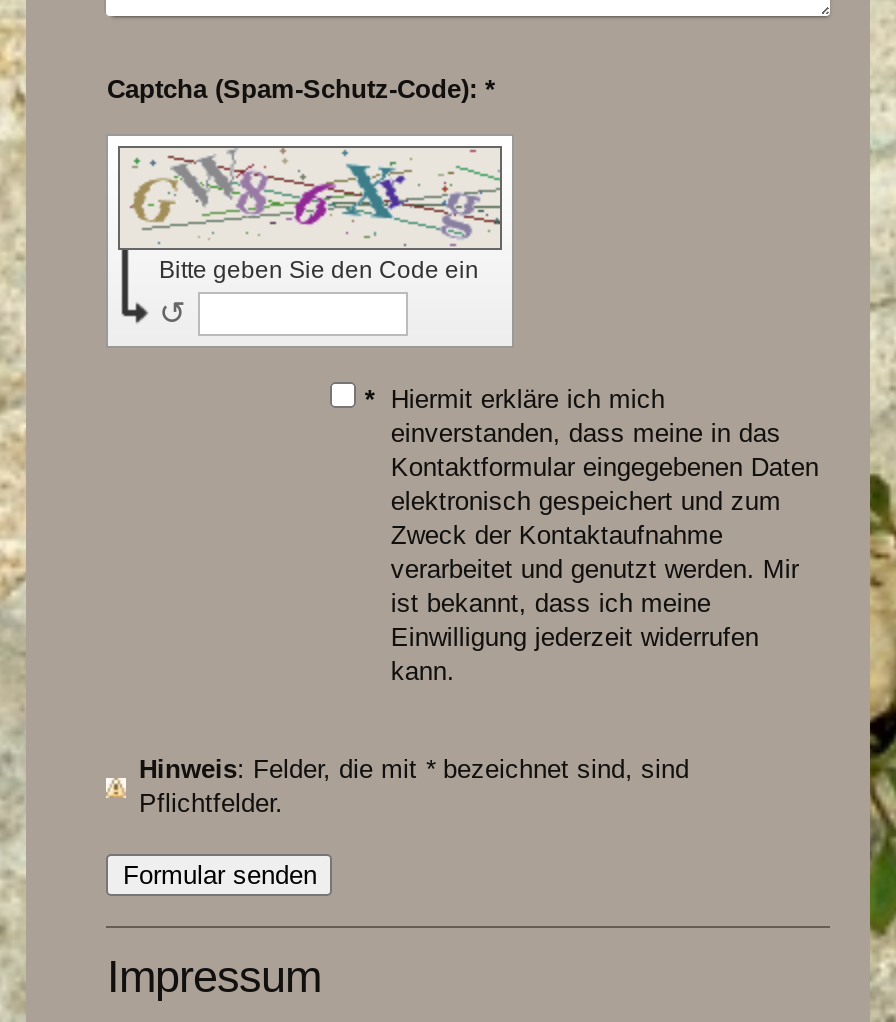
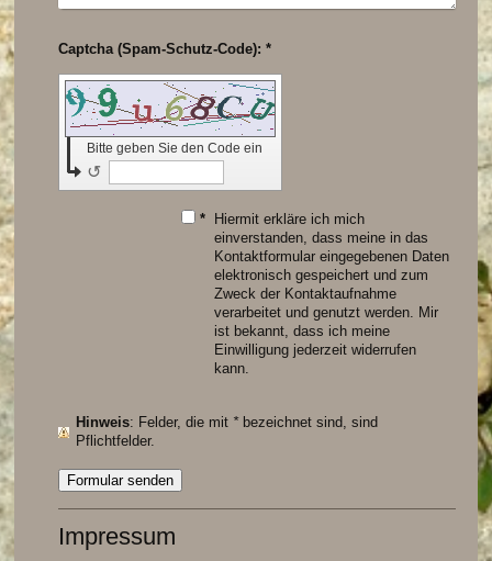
- [image]
+ [image]
